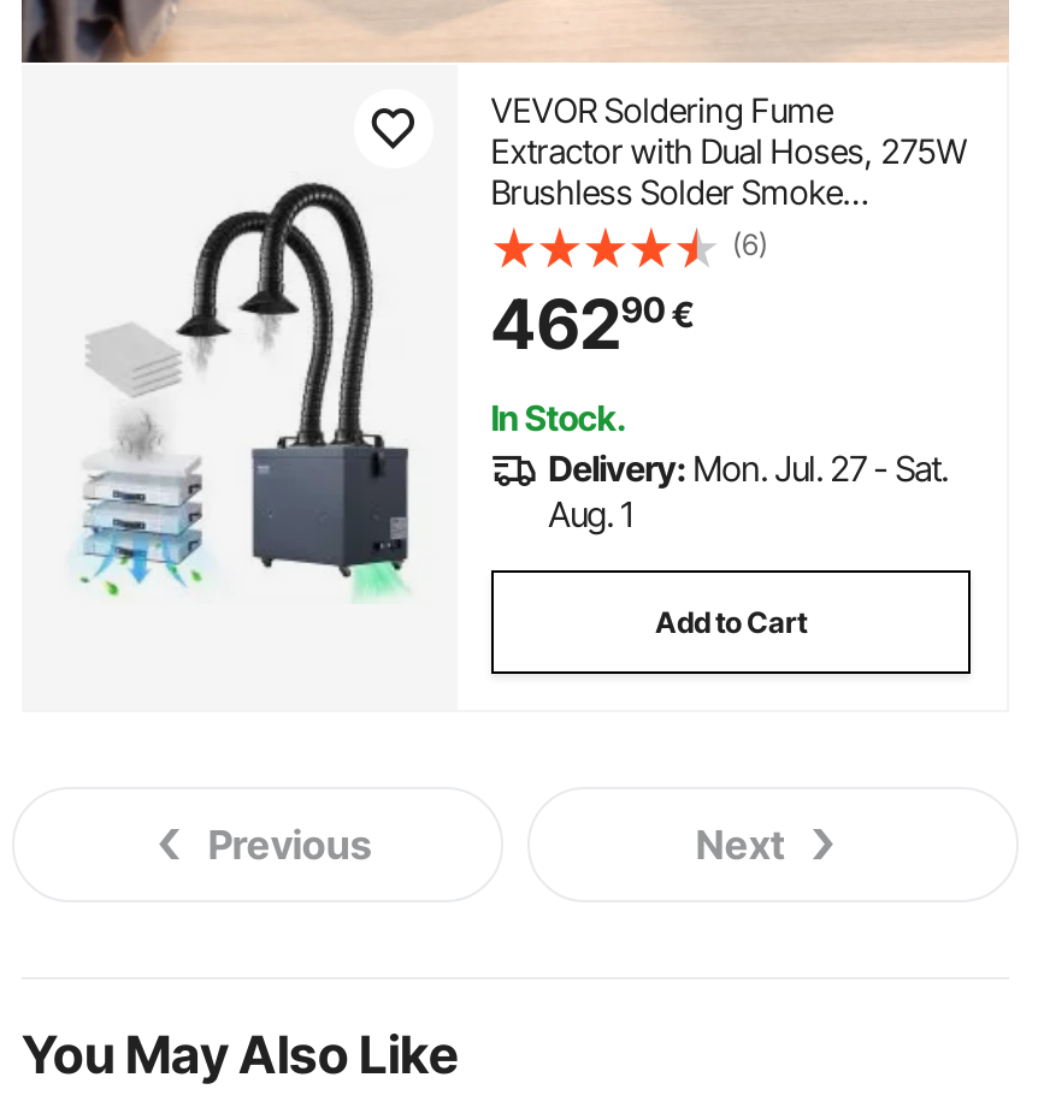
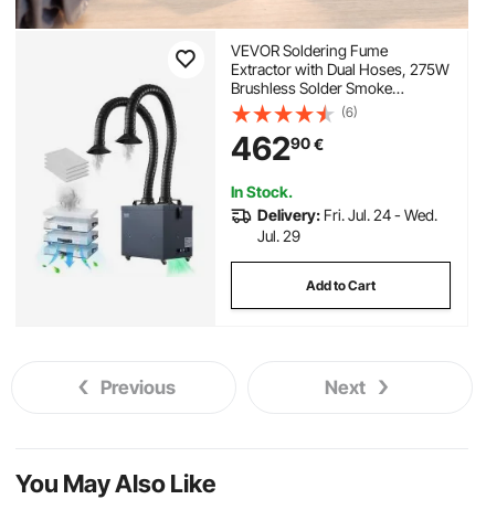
- Delivery: Mon. Jul. 27 - Sat.
- Aug. 1
+ Delivery: Fri. Jul. 24 - Wed.
+ Jul. 29
